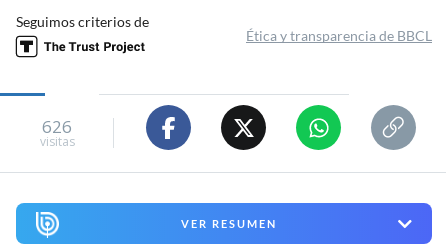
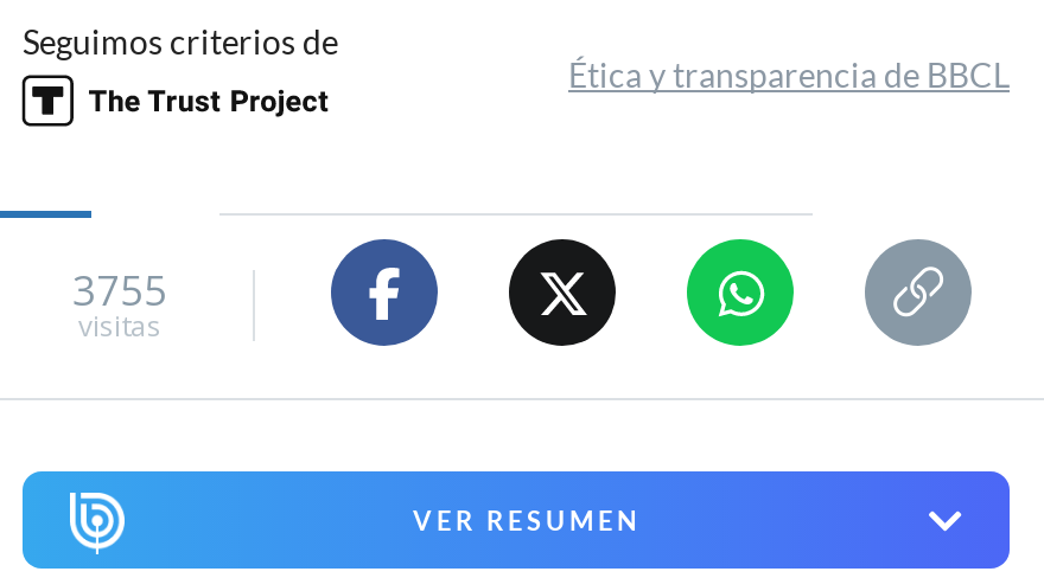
- 626
+ 3755
